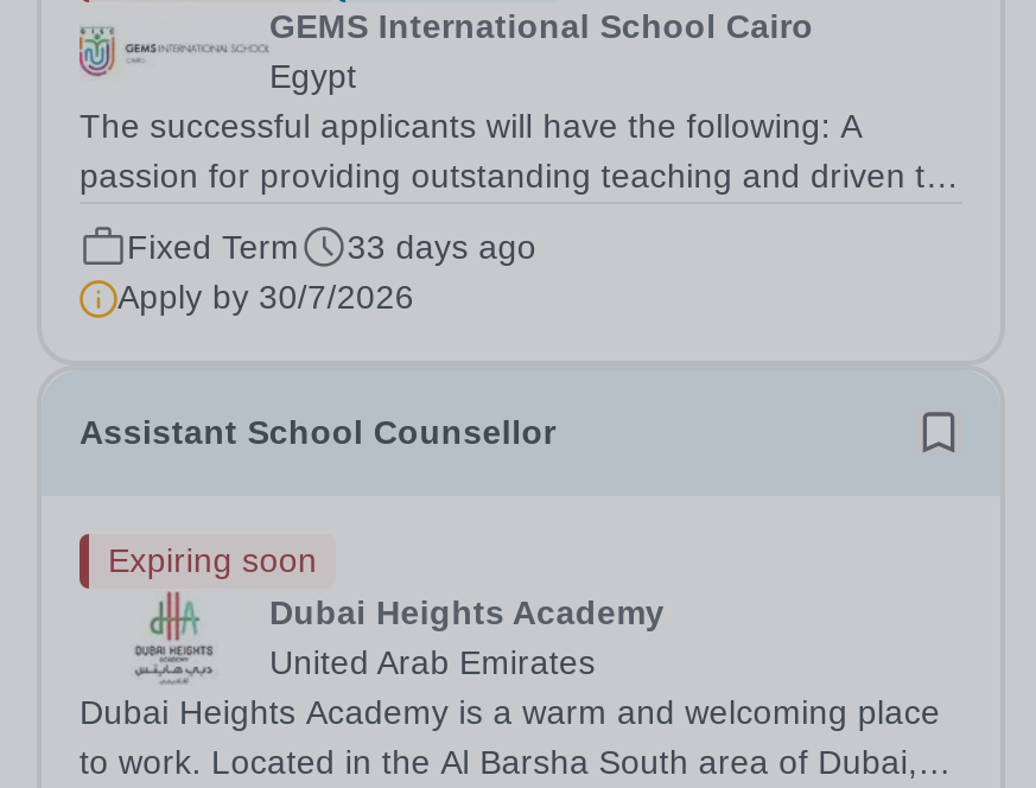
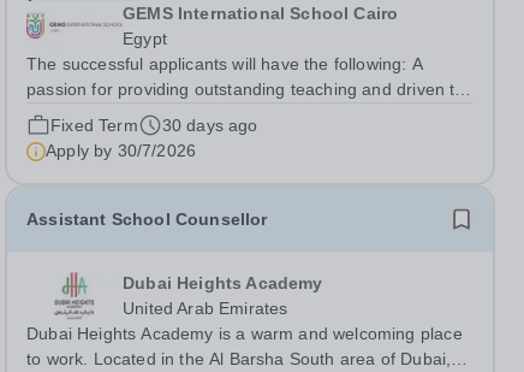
- Fixed Term 33 days ago
+ Fixed Term 30 days ago

- Expiring soon
